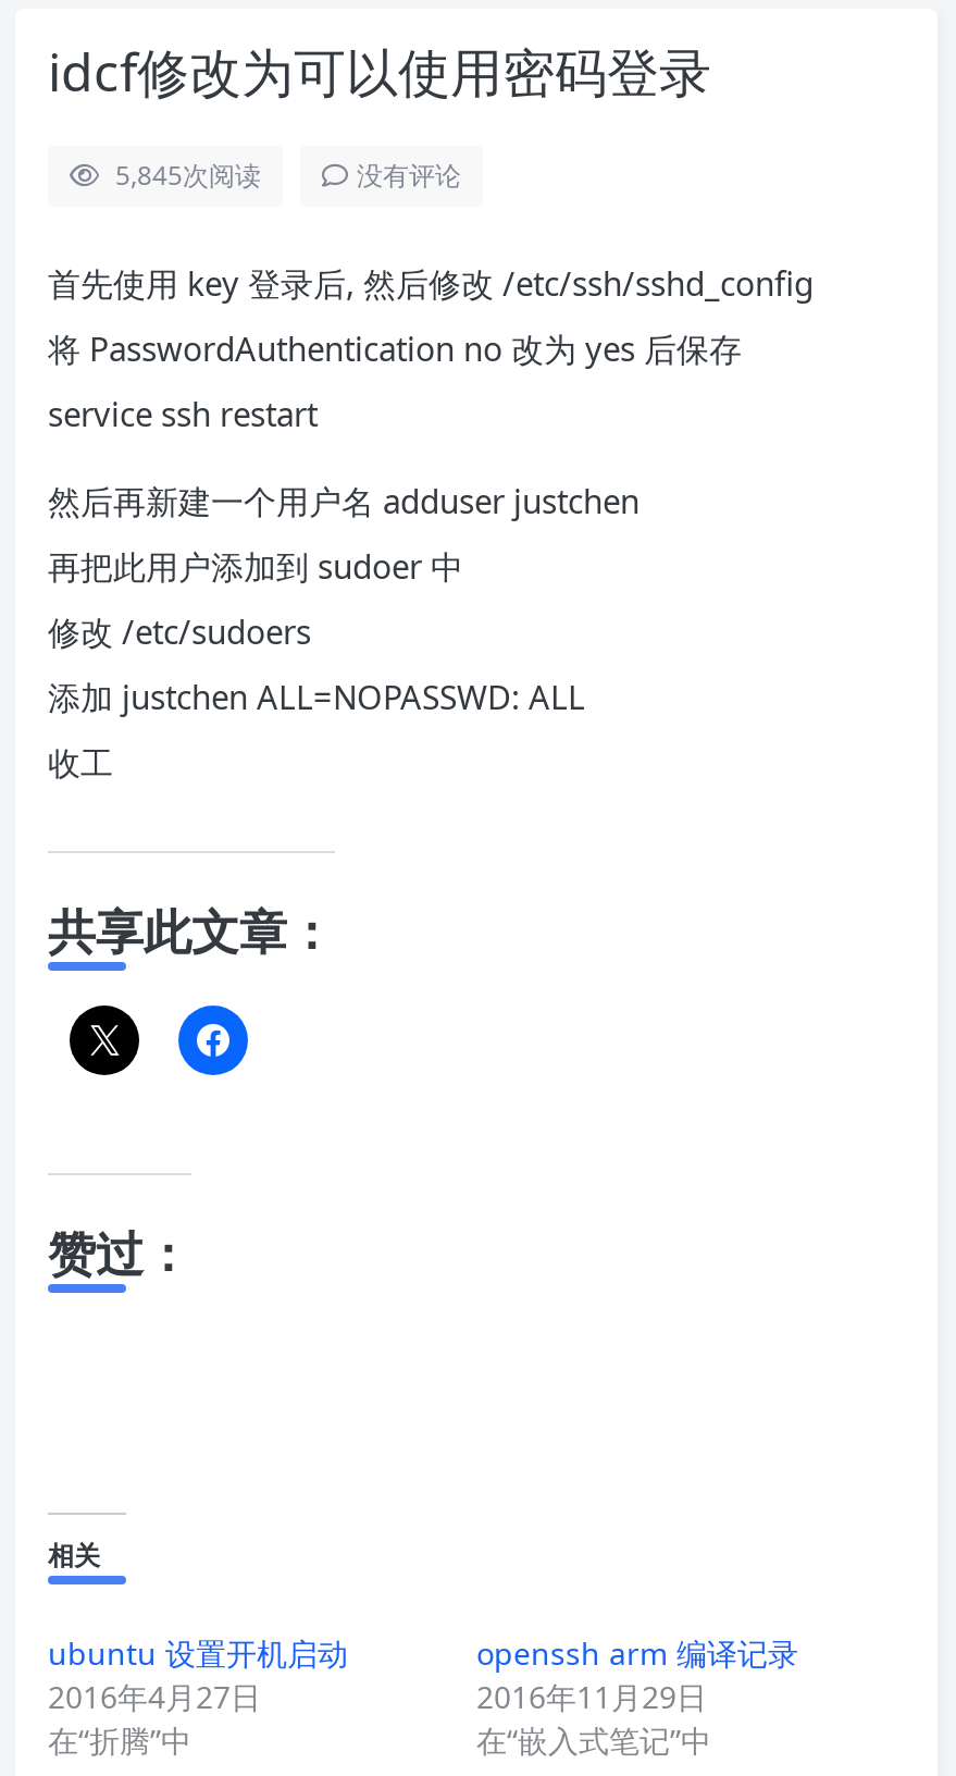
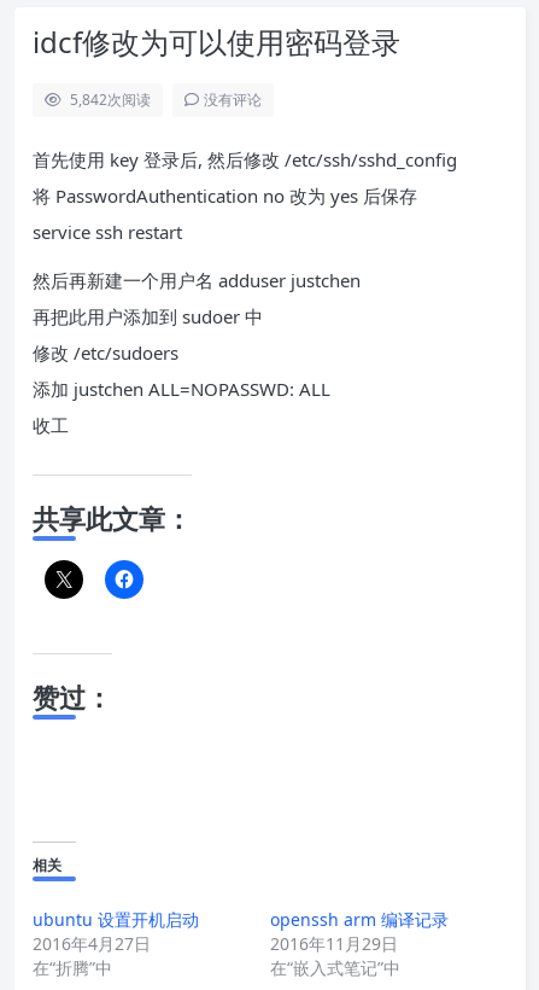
- 5,845次阅读
+ 5,842次阅读
